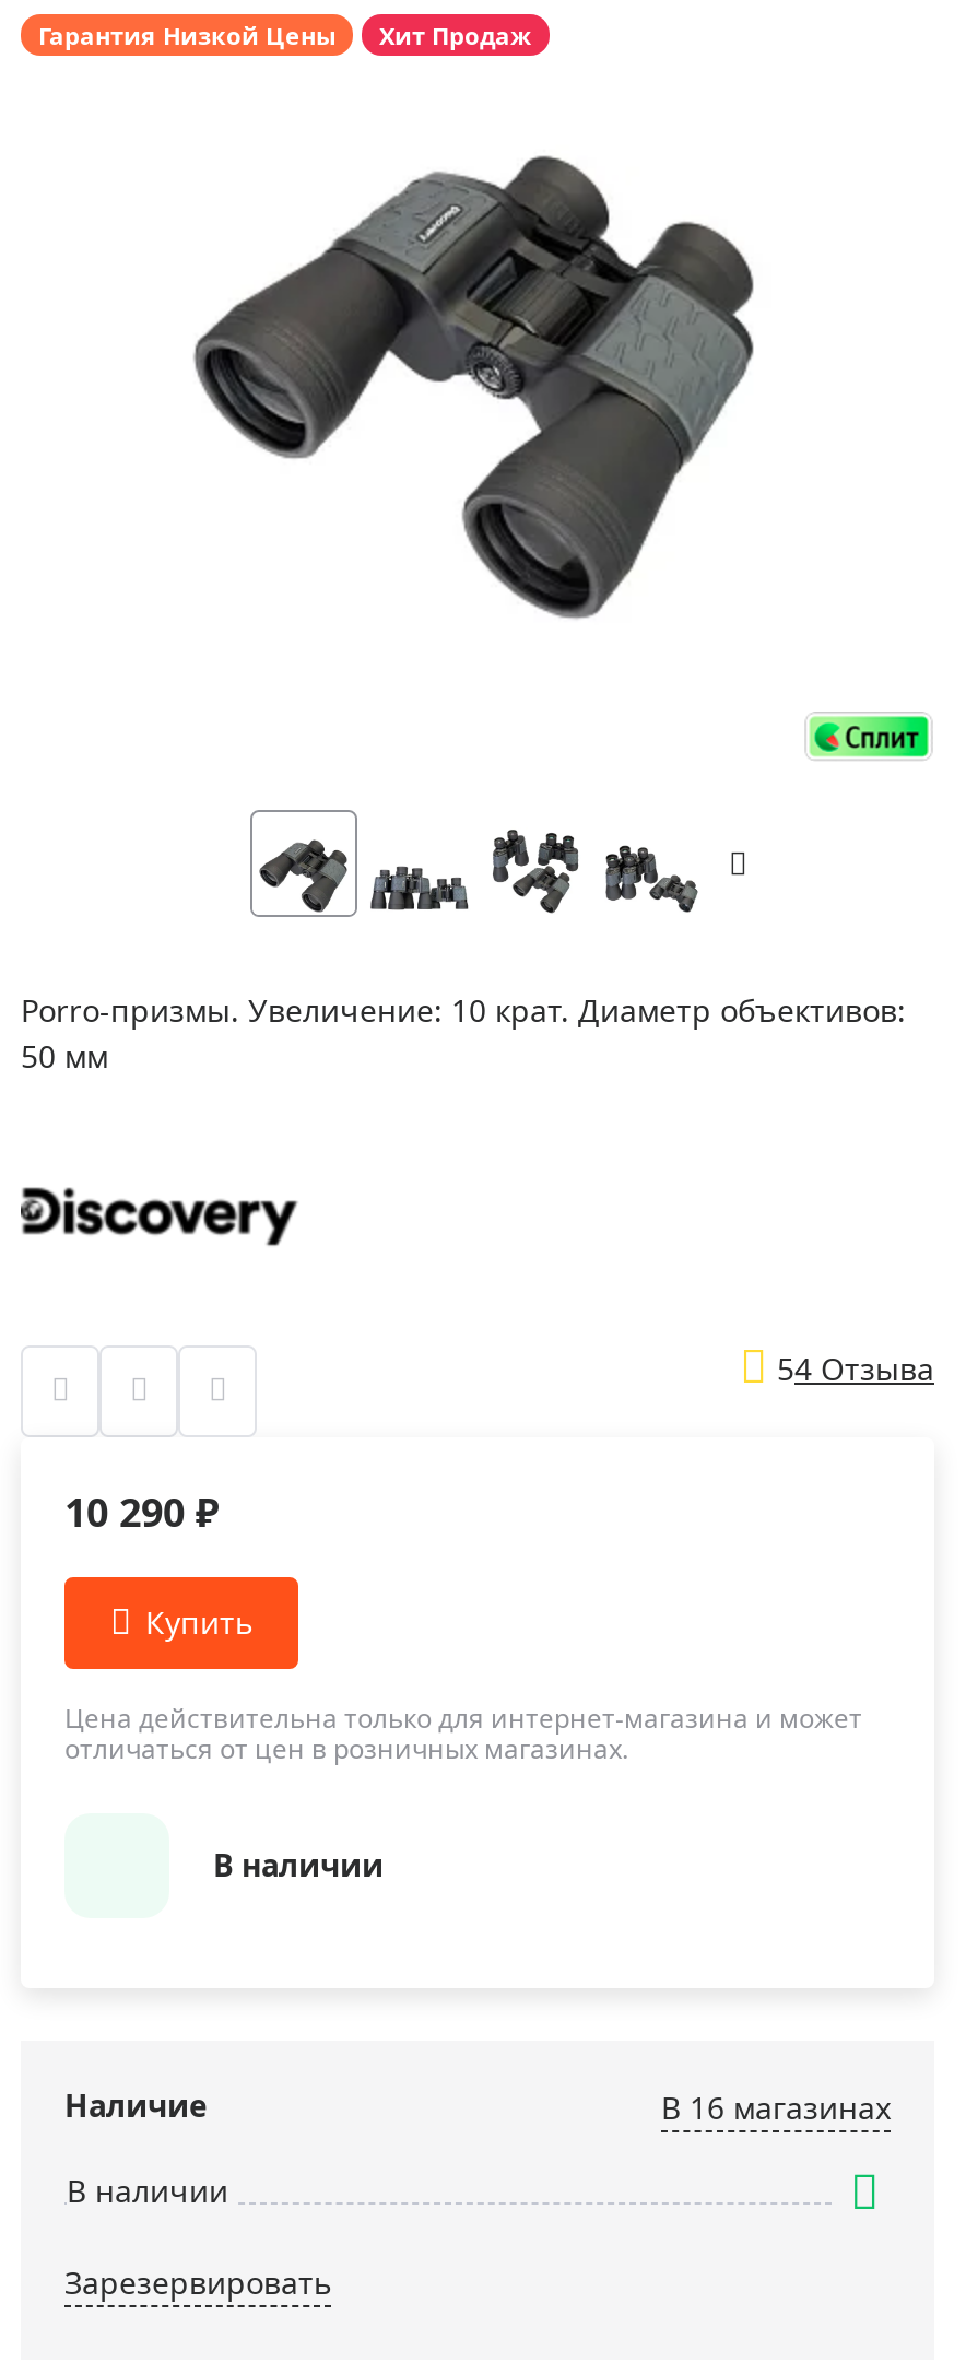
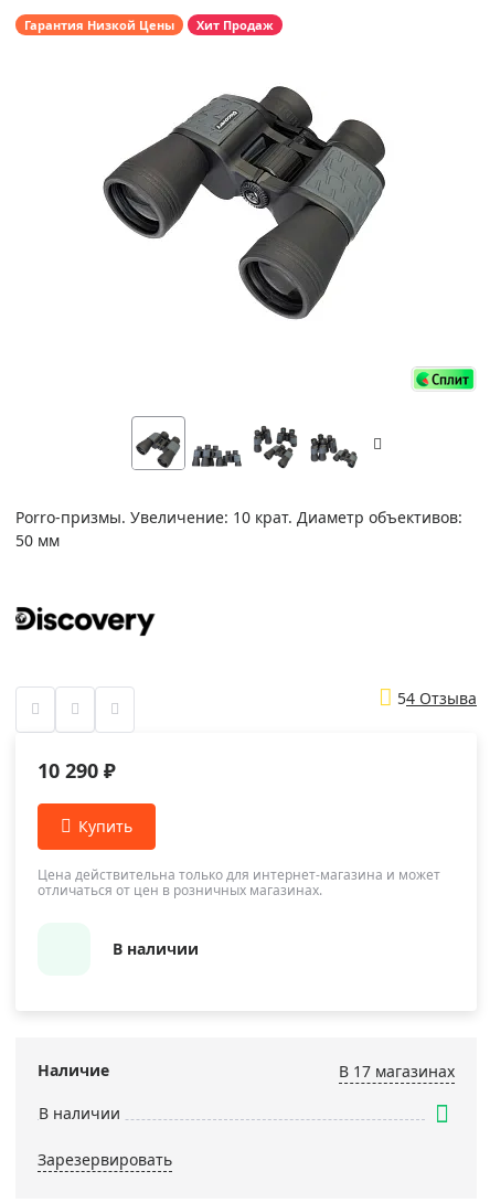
- В 16 магазинах
+ В 17 магазинах
